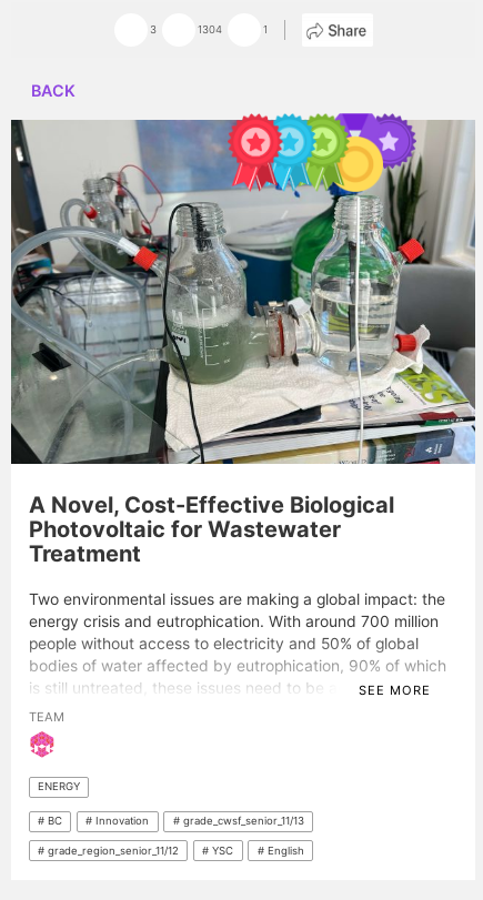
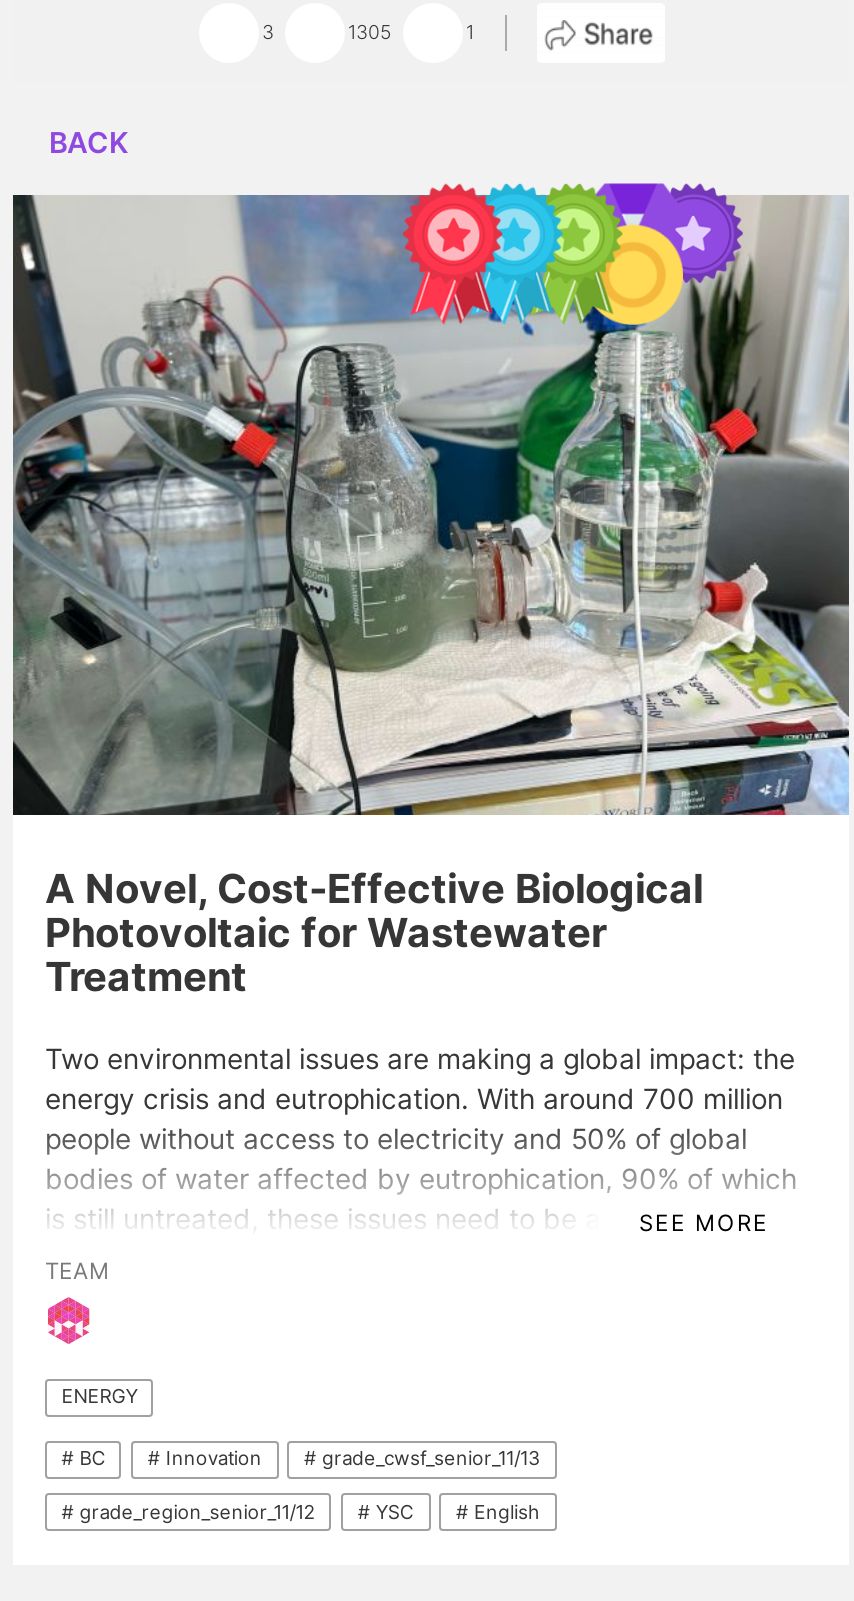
- 1304
+ 1305
